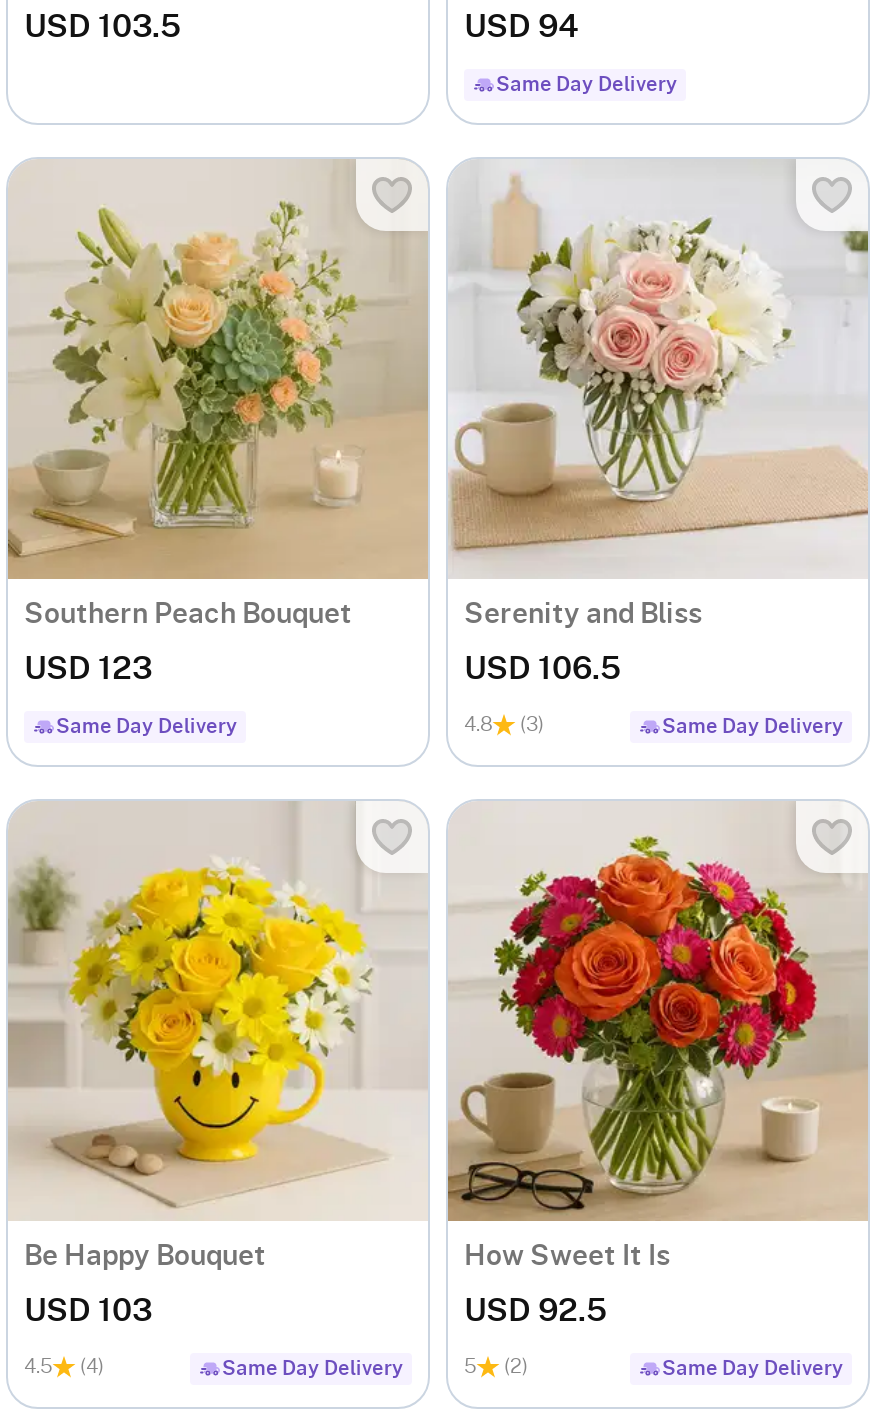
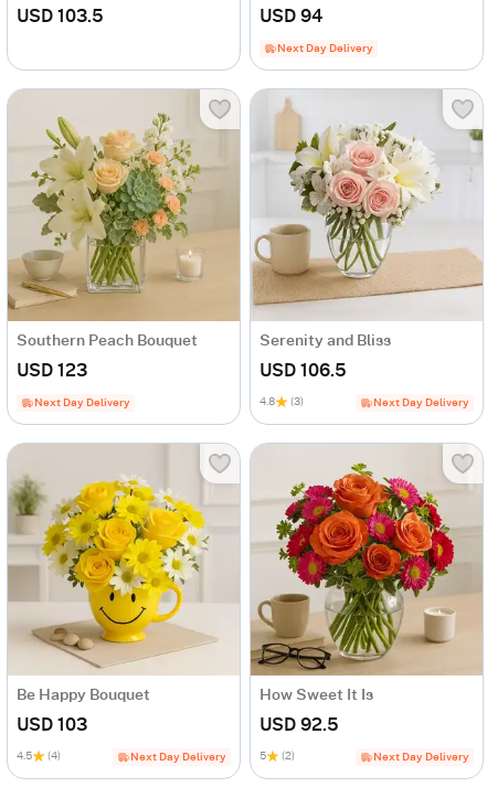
- Same Day Delivery
+ Next Day Delivery

- Same Day Delivery
+ Next Day Delivery

- Same Day Delivery
+ Next Day Delivery

- Same Day Delivery
+ Next Day Delivery

- Same Day Delivery
+ Next Day Delivery
